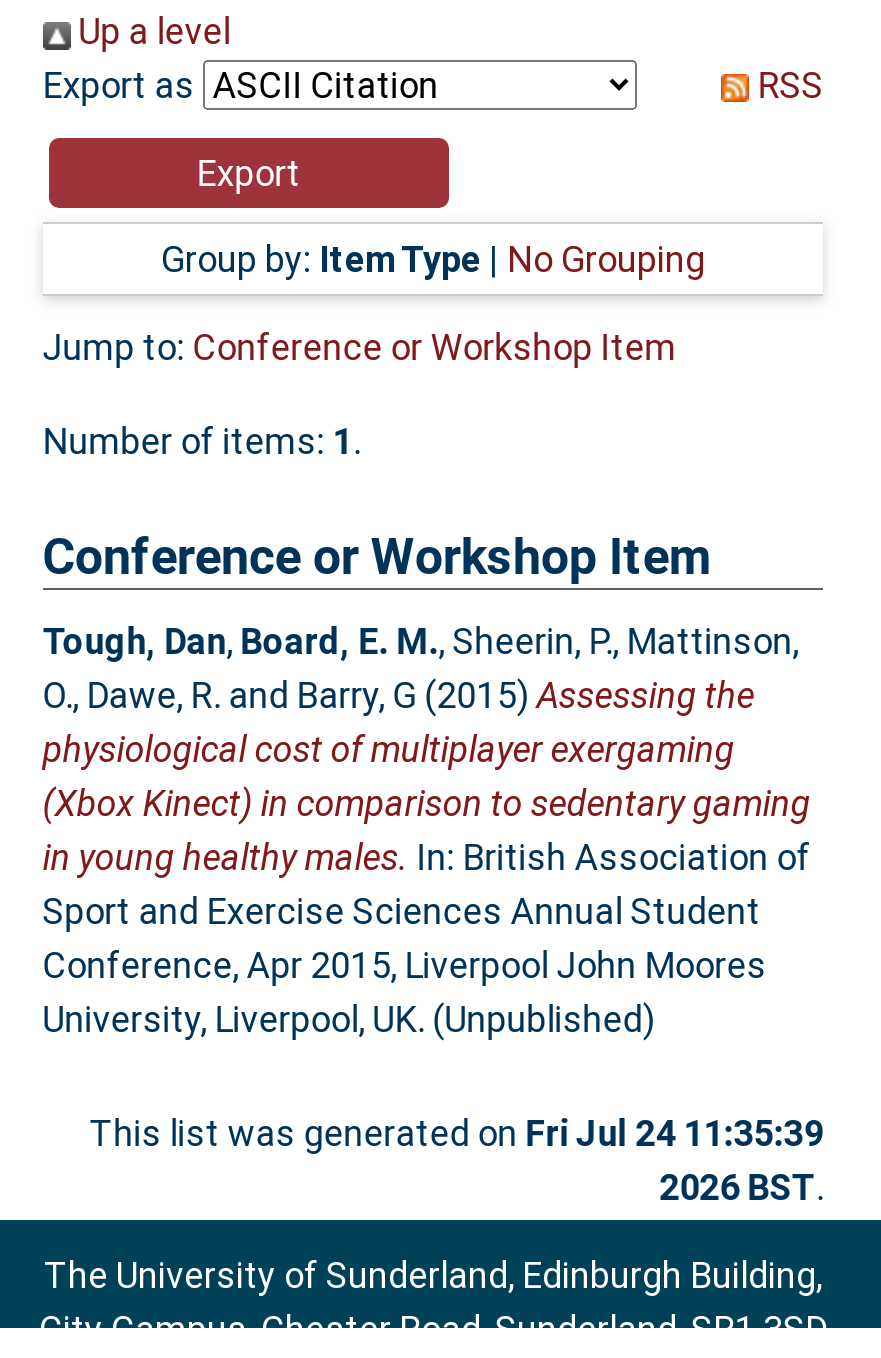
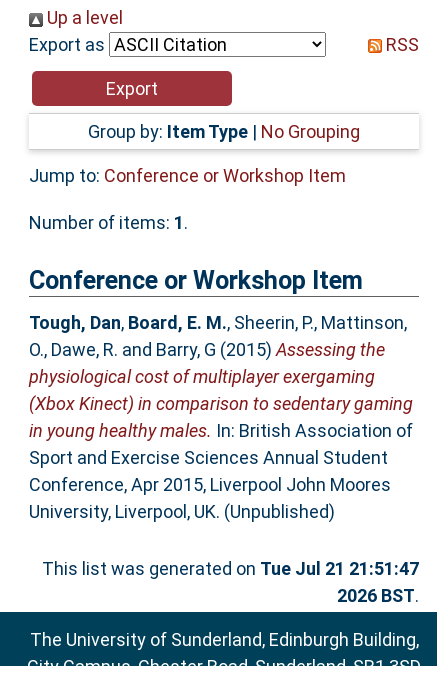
- This list was generated on Fri Jul 24 11:35:39
+ This list was generated on Tue Jul 21 21:51:47
